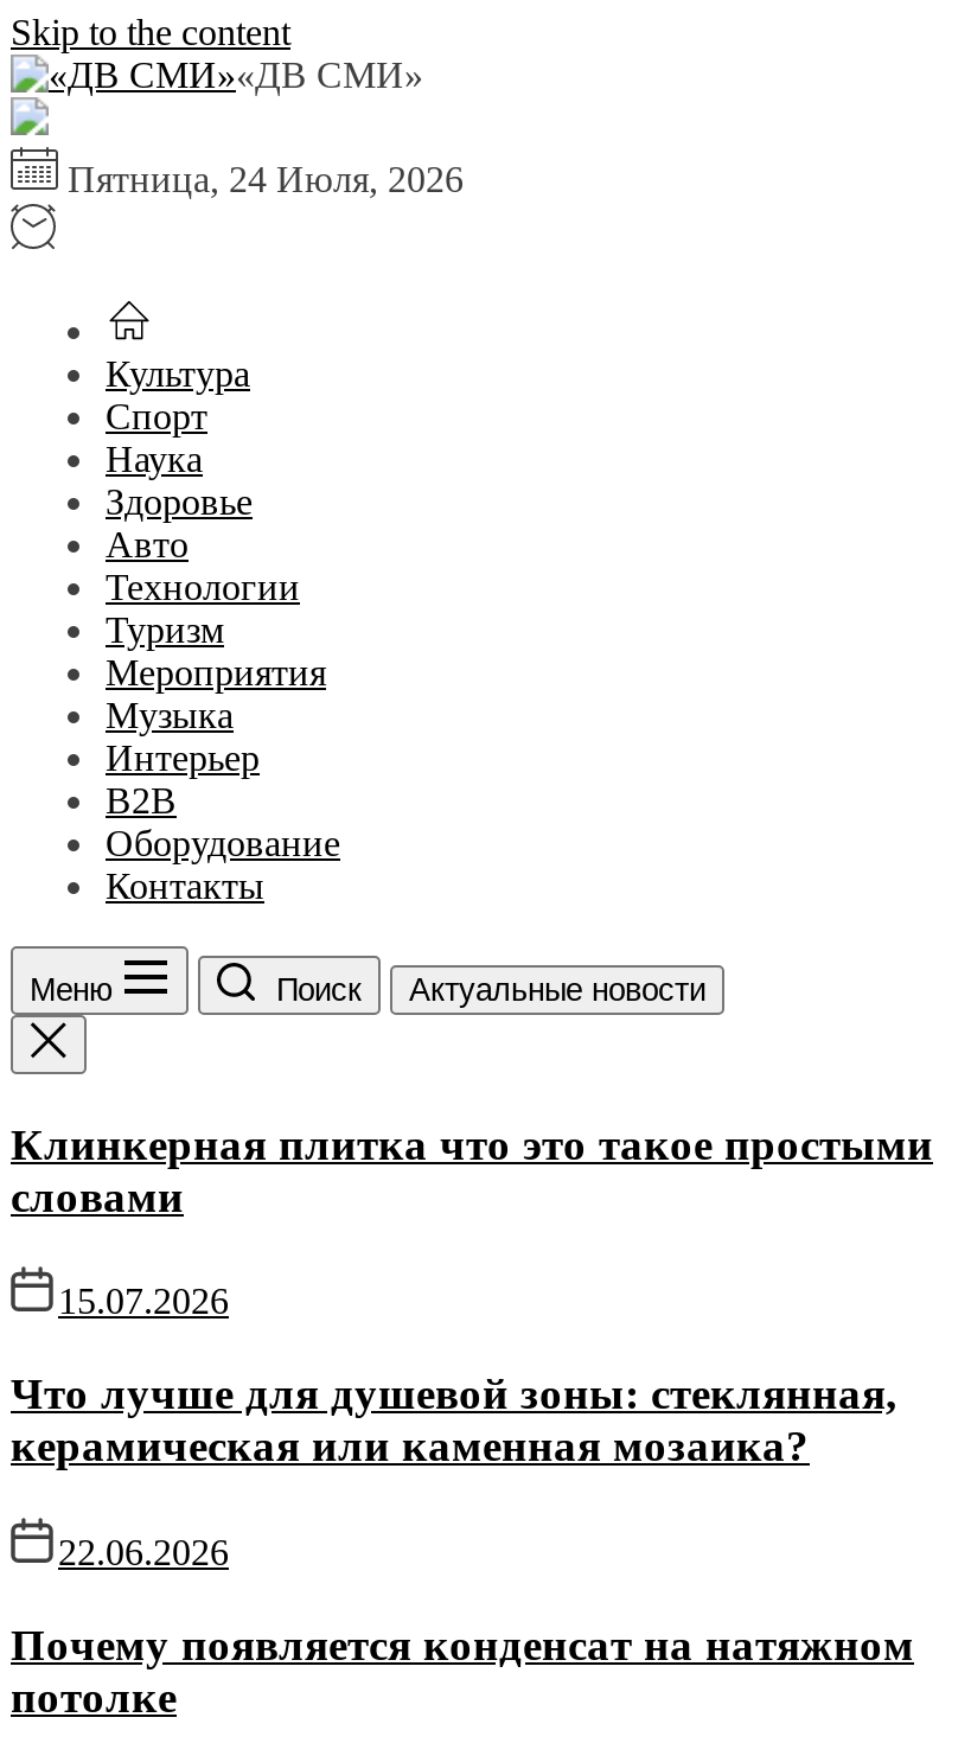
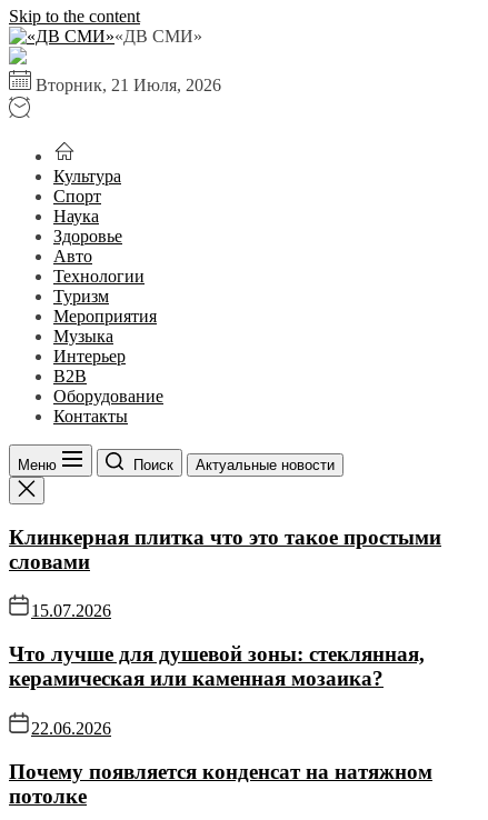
- Пятница, 24 Июля, 2026
+ Вторник, 21 Июля, 2026
